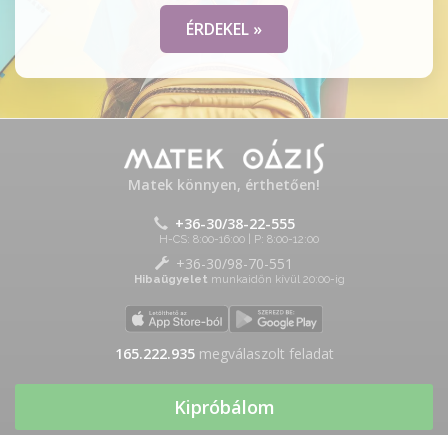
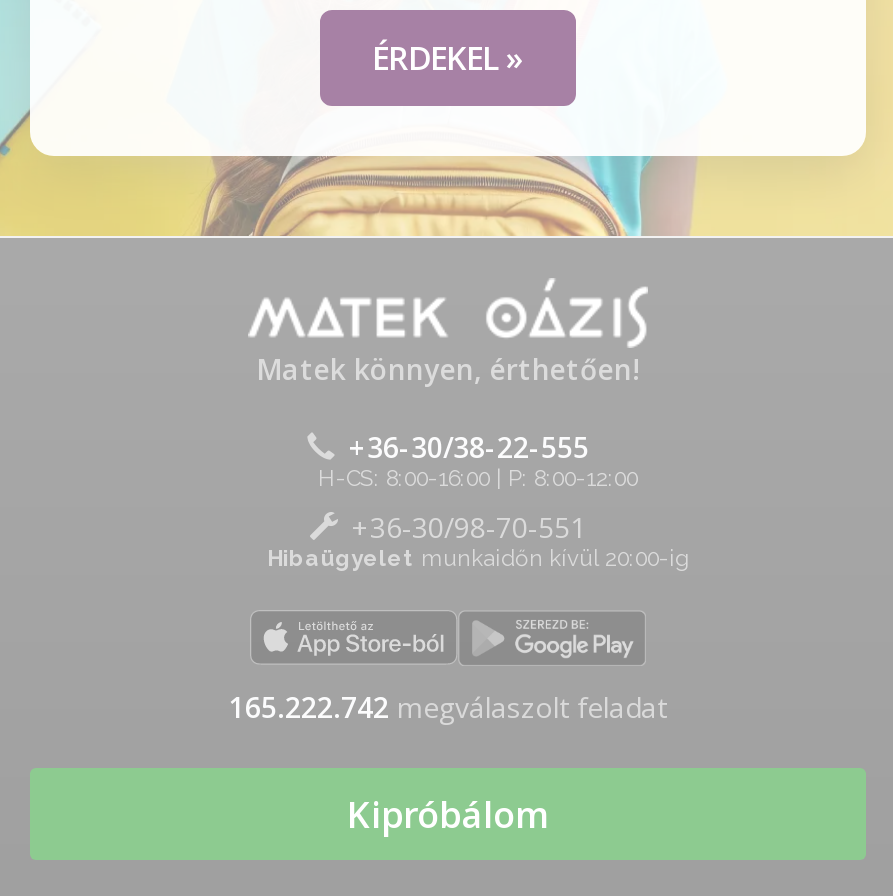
- 165.222.935 megválaszolt feladat
+ 165.222.742 megválaszolt feladat
